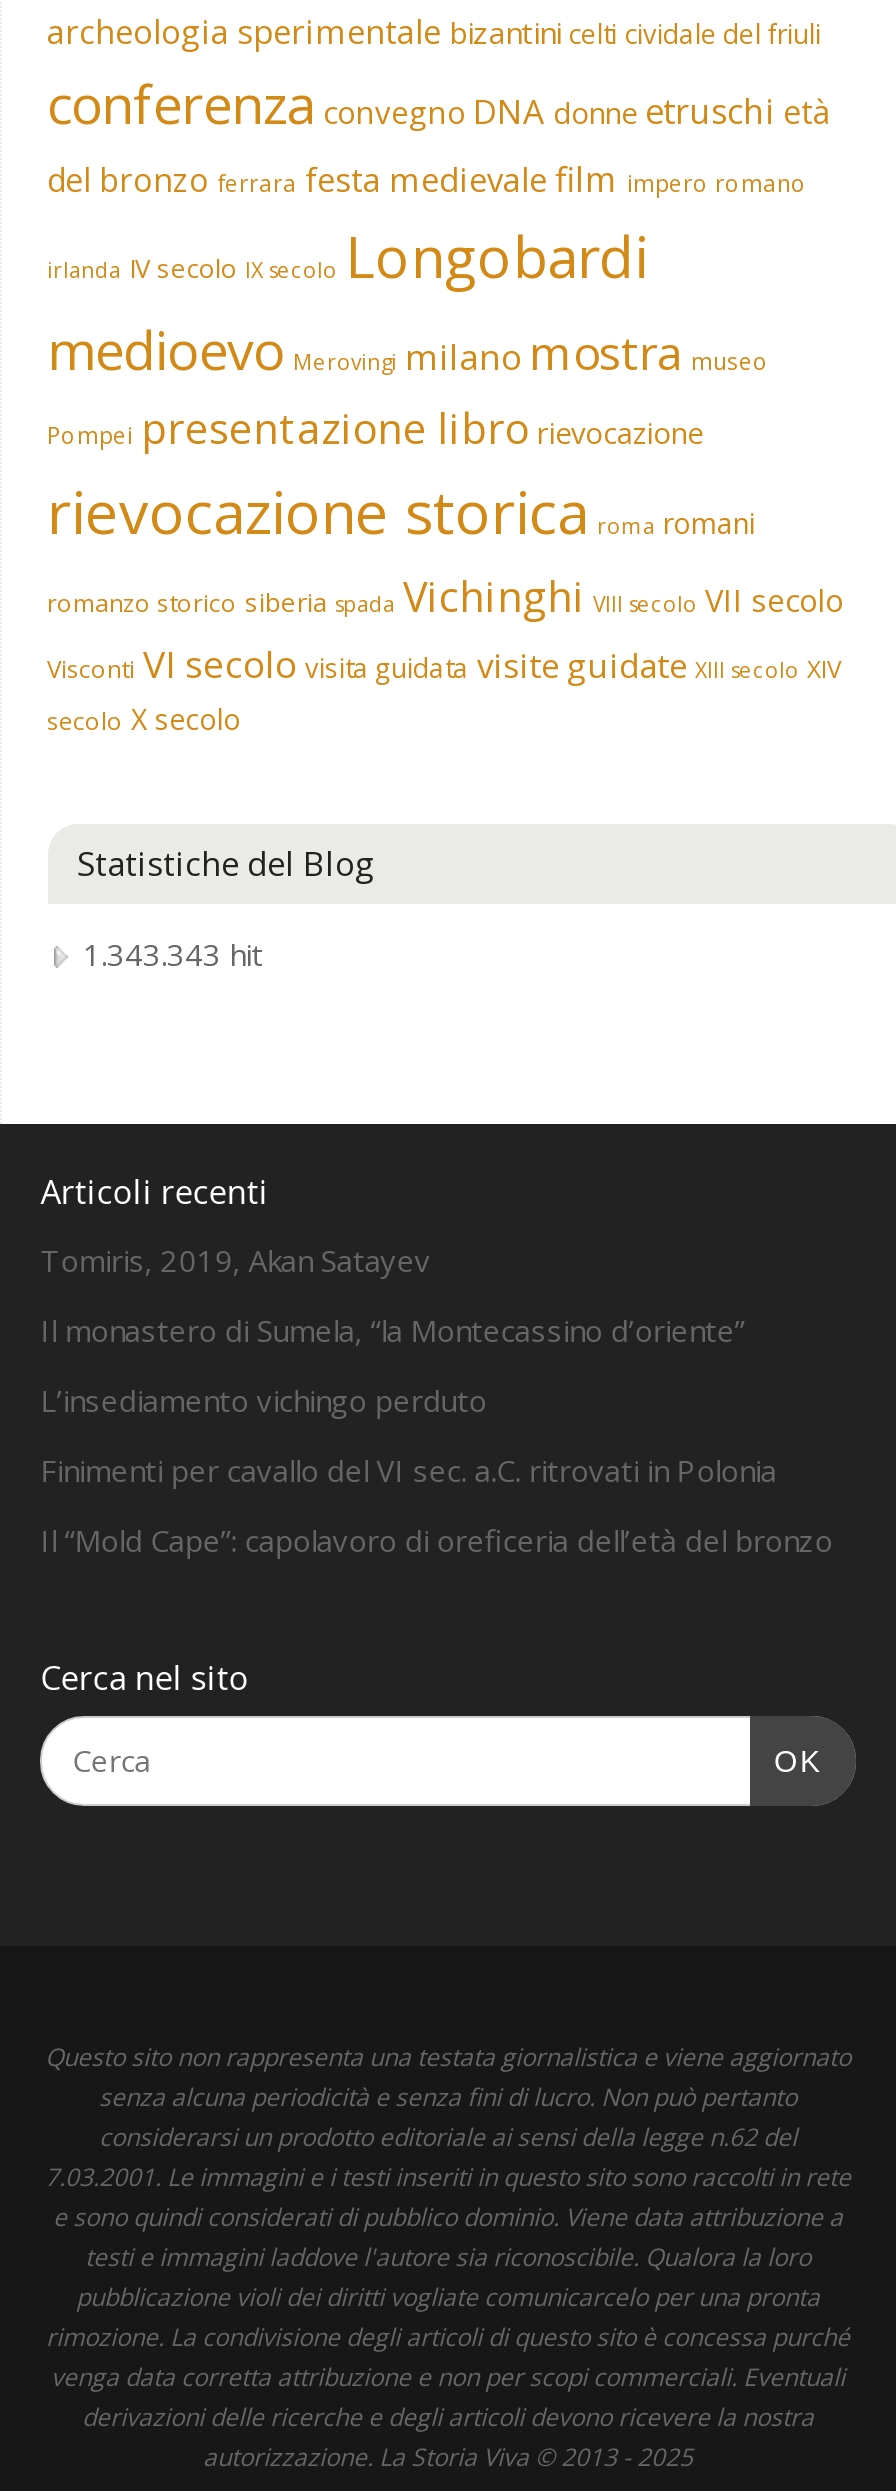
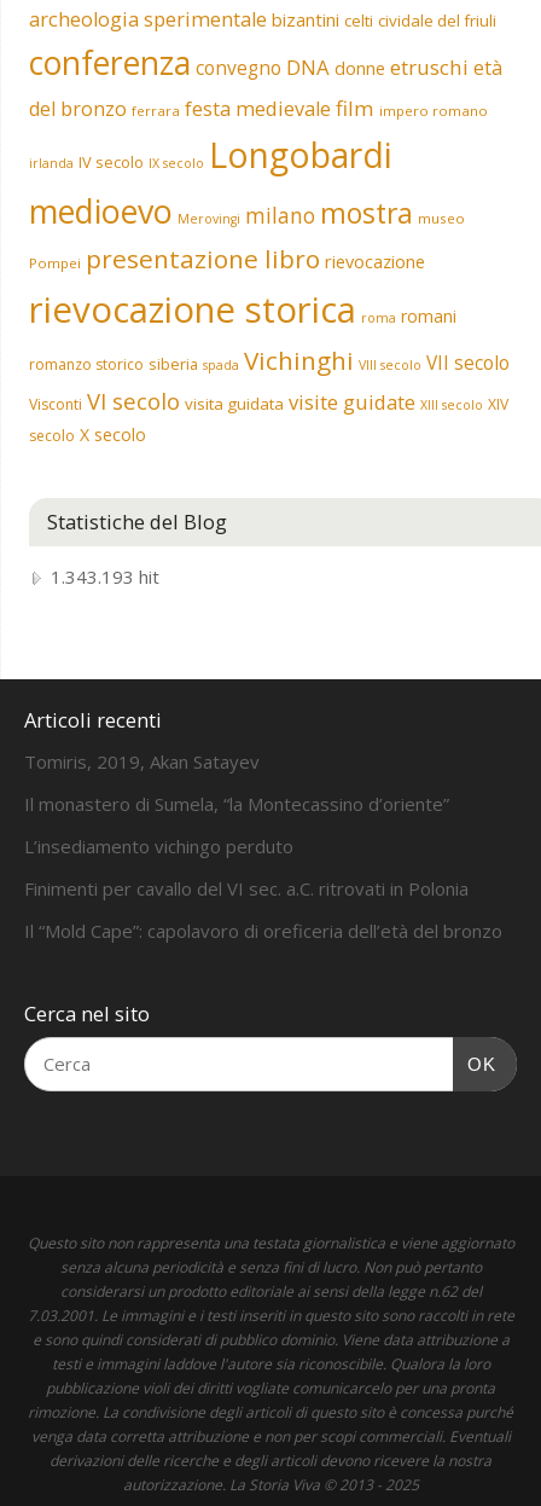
- 1.343.343 hit
+ 1.343.193 hit
